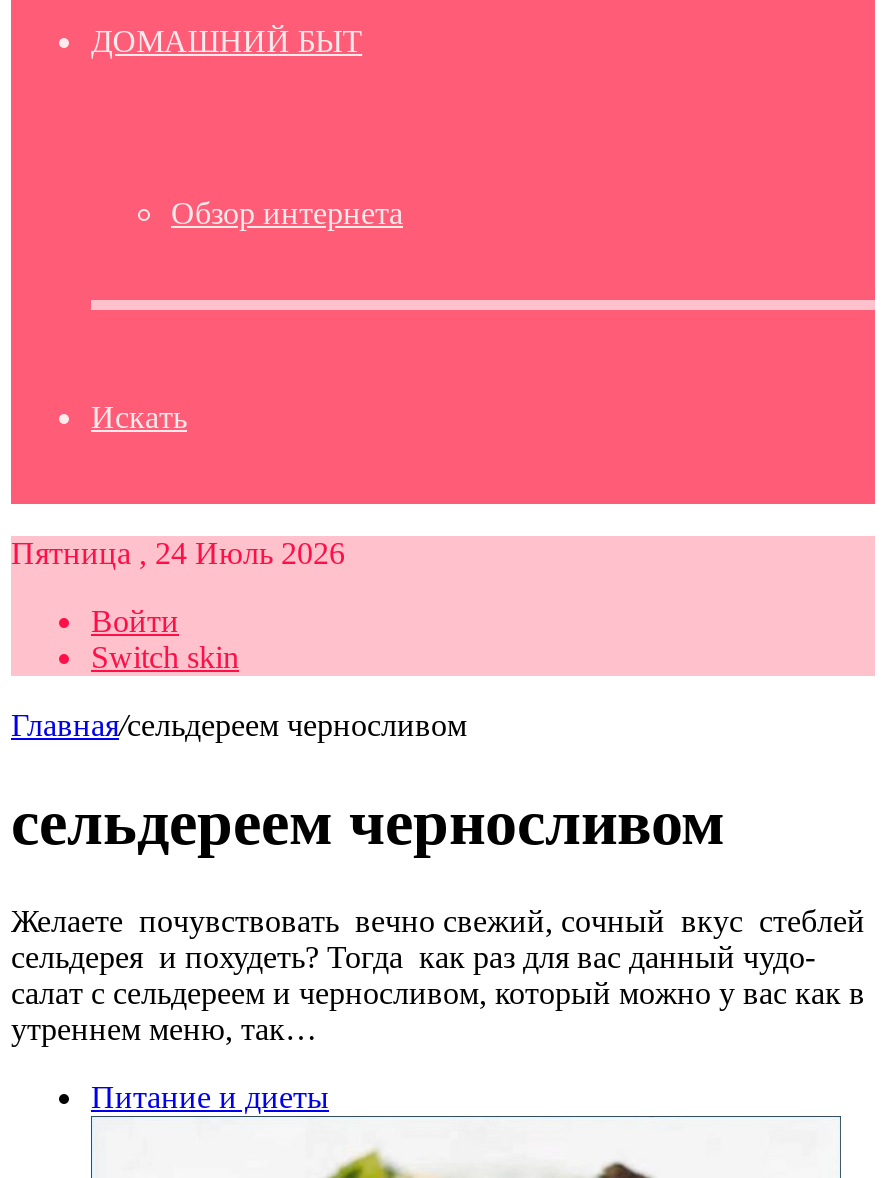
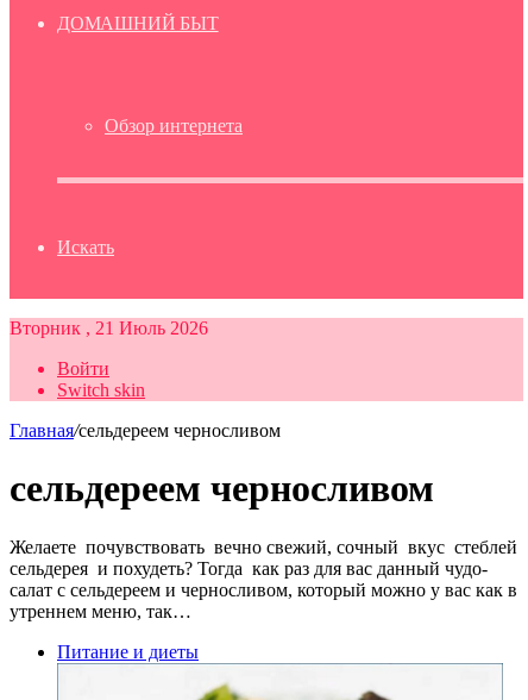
- Пятница , 24 Июль 2026
+ Вторник , 21 Июль 2026
